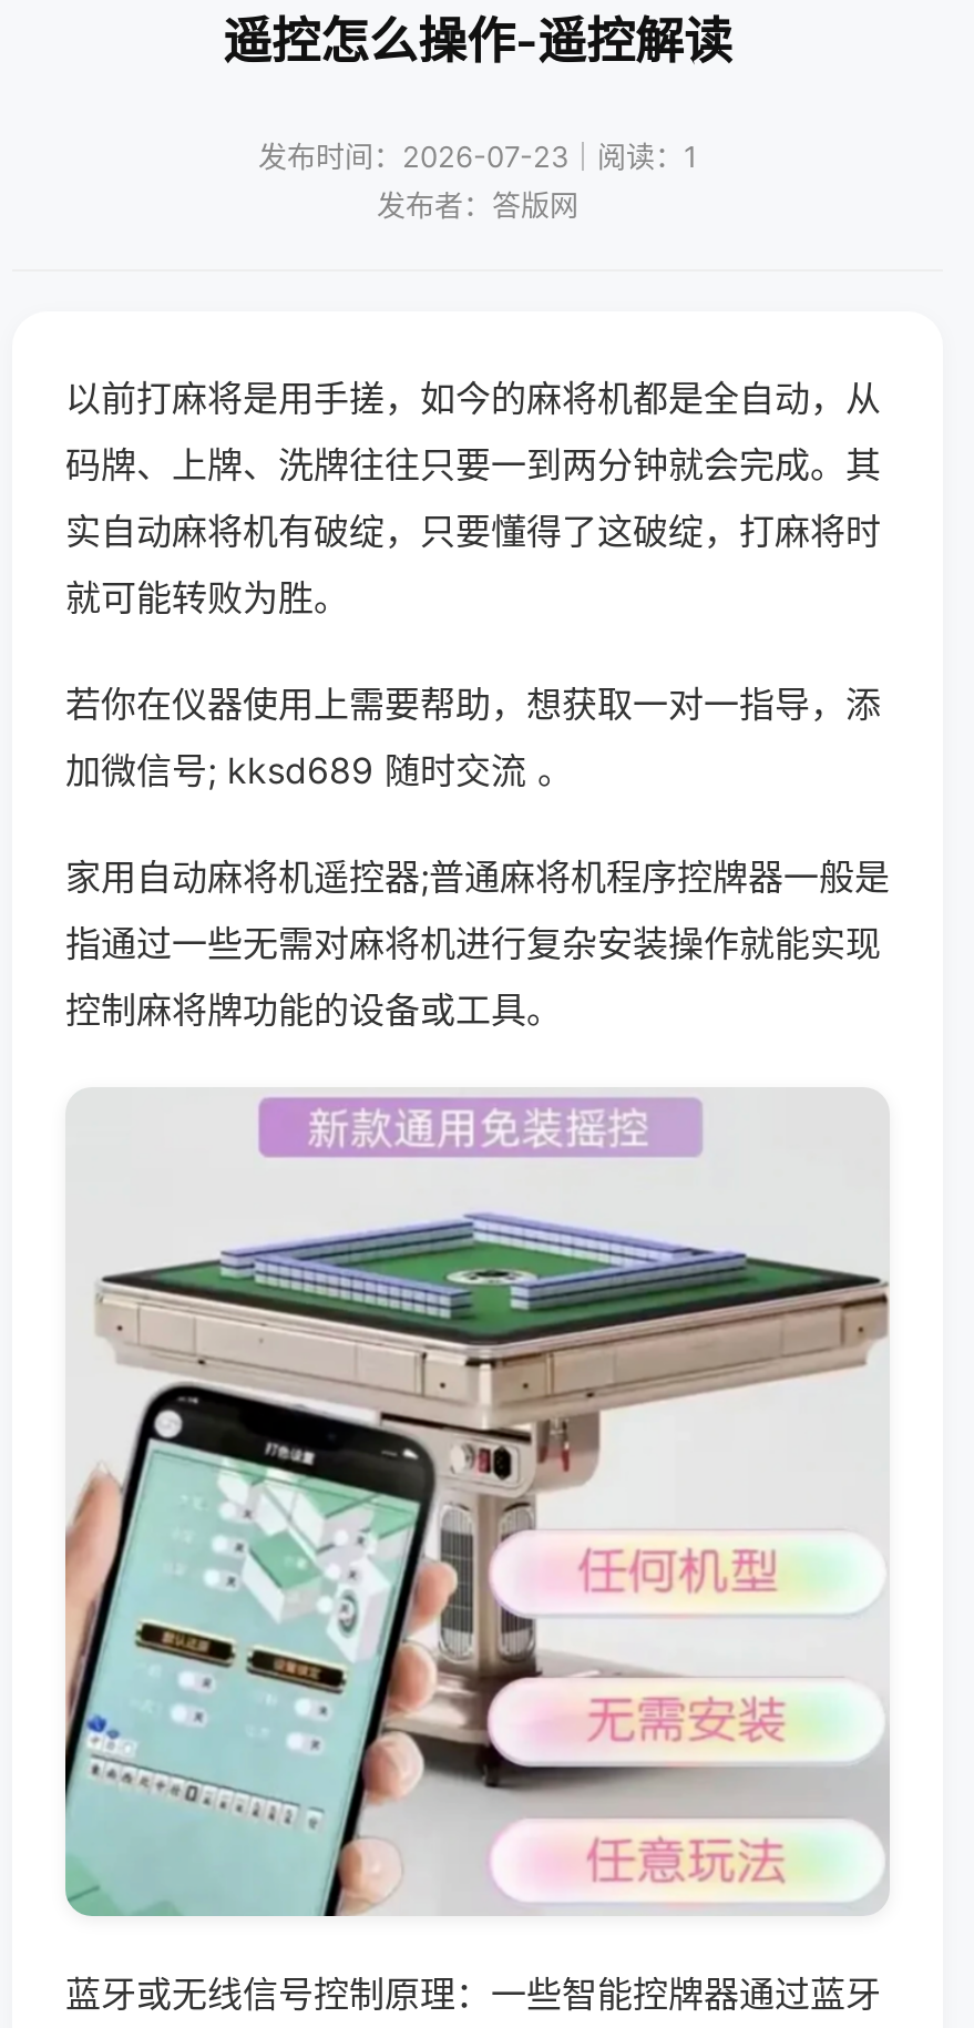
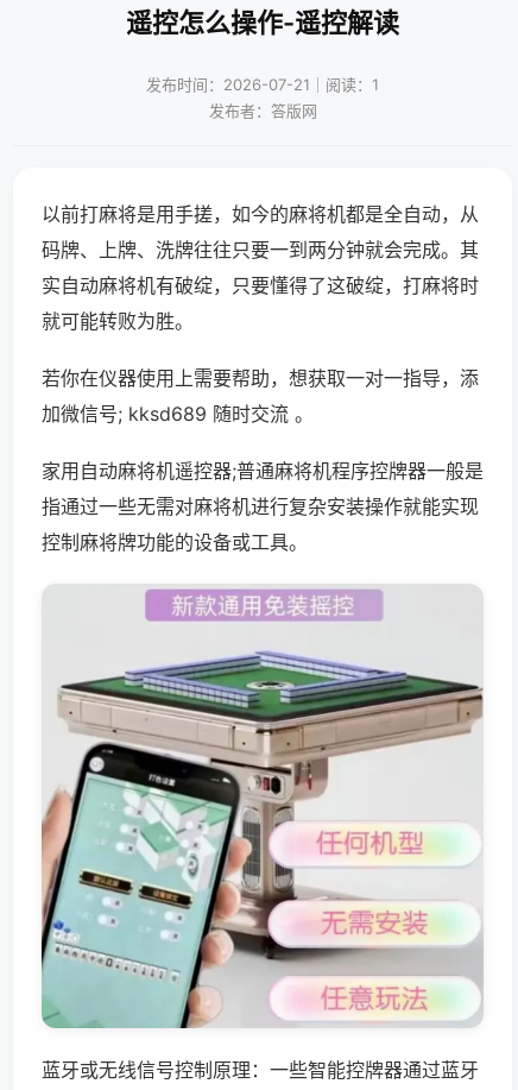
- 发布时间：2026-07-23｜阅读：1
+ 发布时间：2026-07-21｜阅读：1
